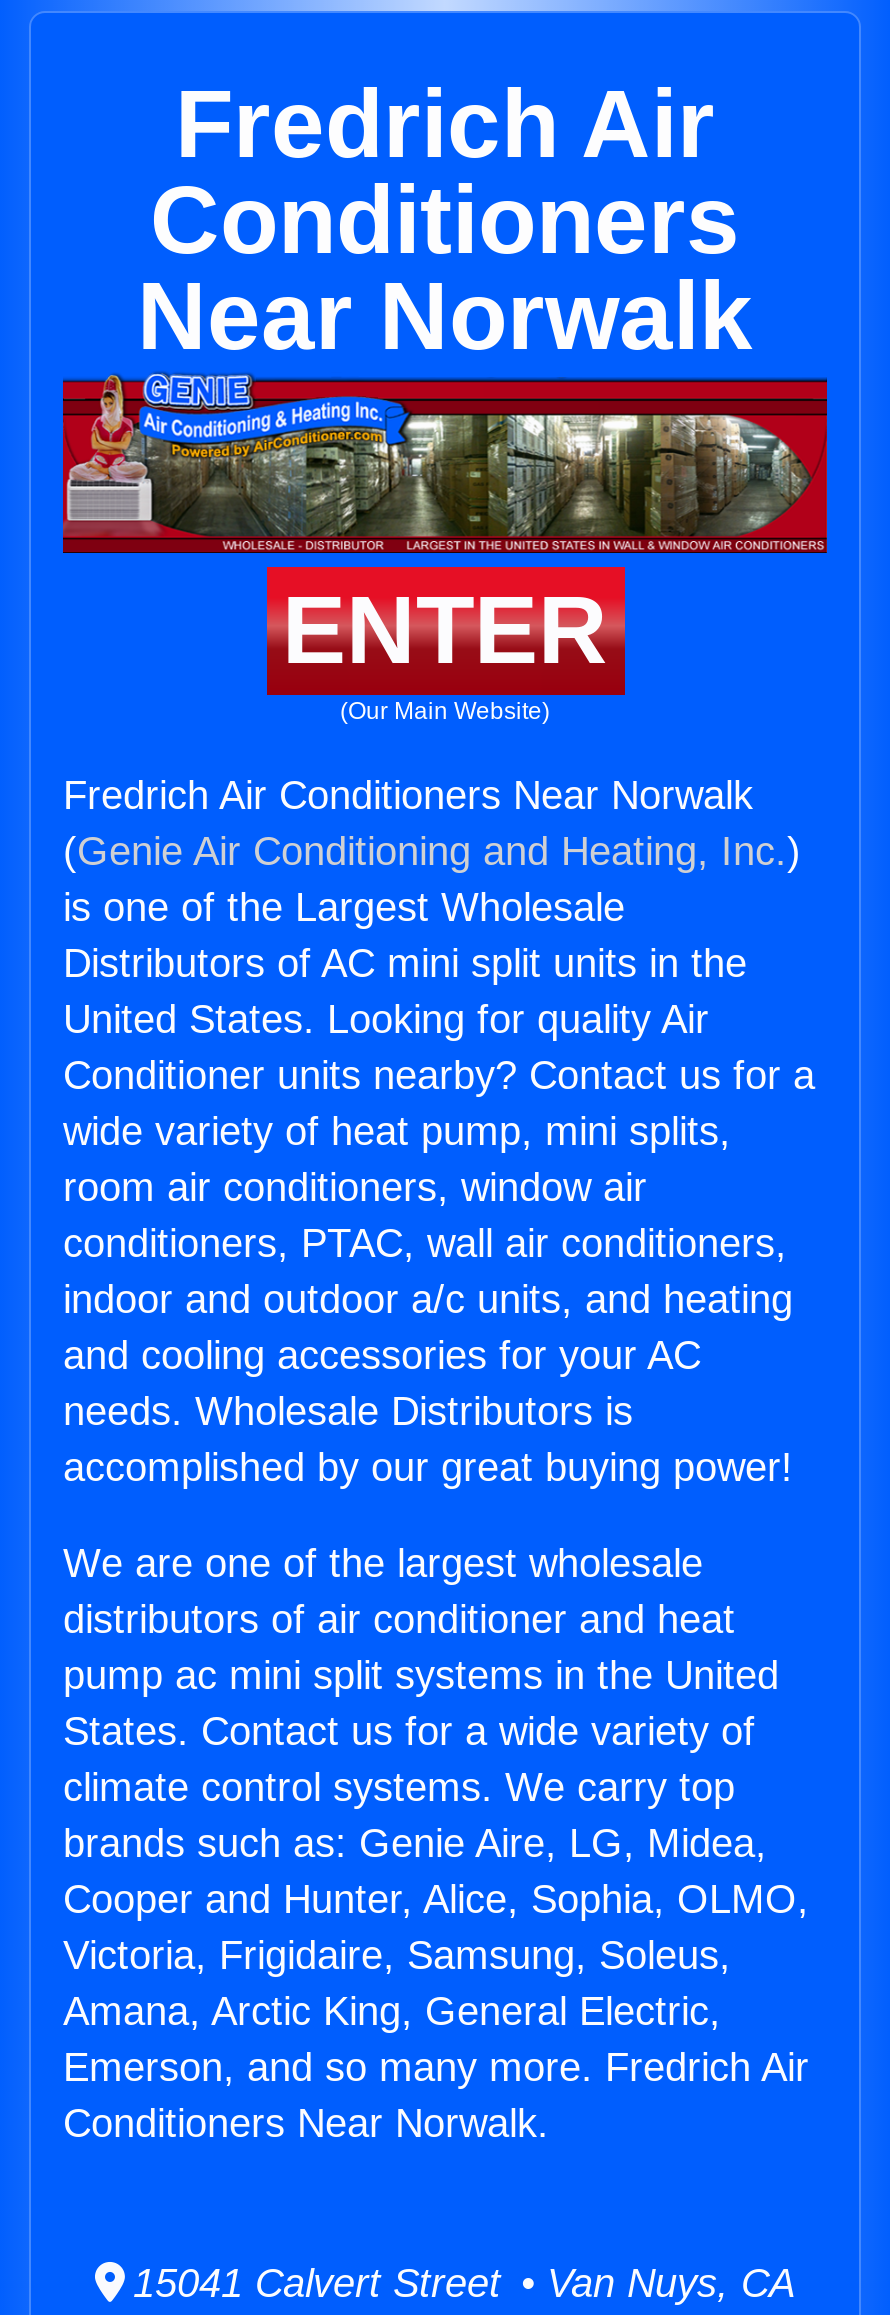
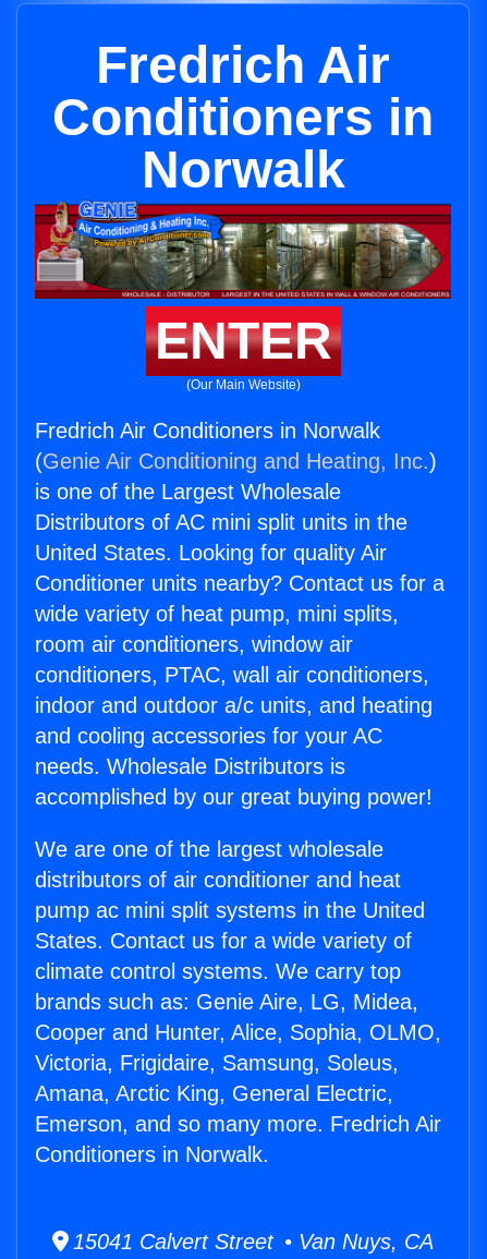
- Conditioners
- Near Norwalk
+ Conditioners in
+ Norwalk

- Fredrich Air Conditioners Near Norwalk
+ Fredrich Air Conditioners in Norwalk

- Conditioners Near Norwalk.
+ Conditioners in Norwalk.
